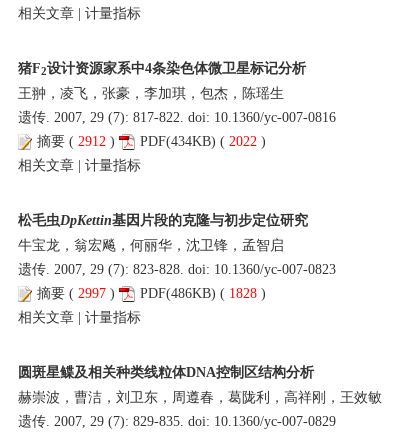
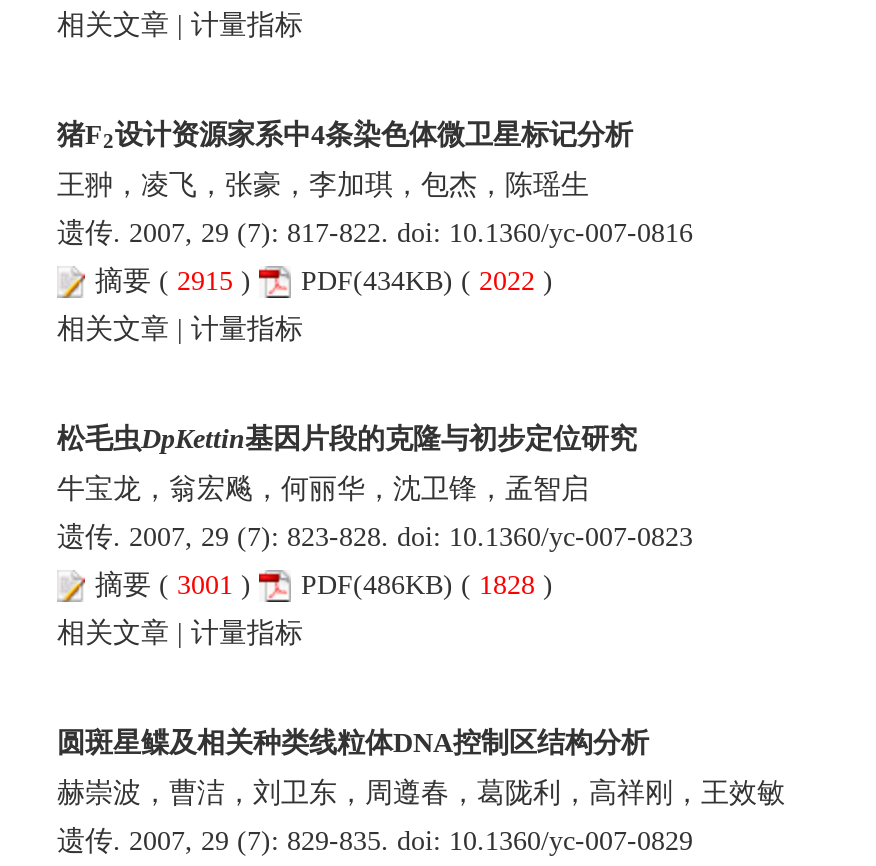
- 摘要(2912) PDF(434KB) (2022)
+ 摘要(2915) PDF(434KB) (2022)

- 摘要(2997) PDF(486KB) (1828)
+ 摘要(3001) PDF(486KB) (1828)
